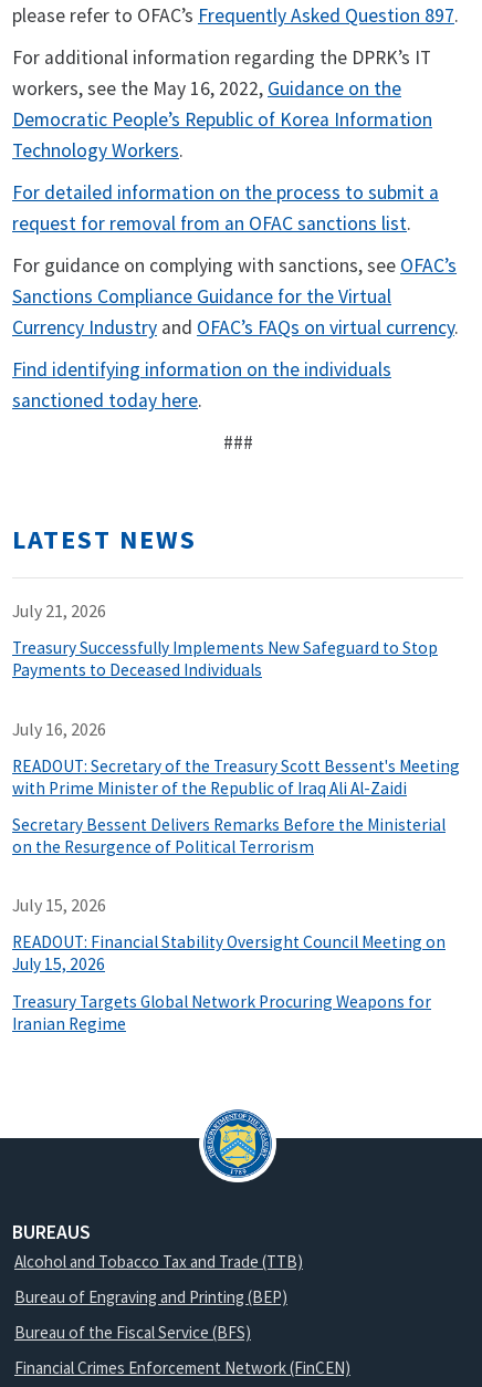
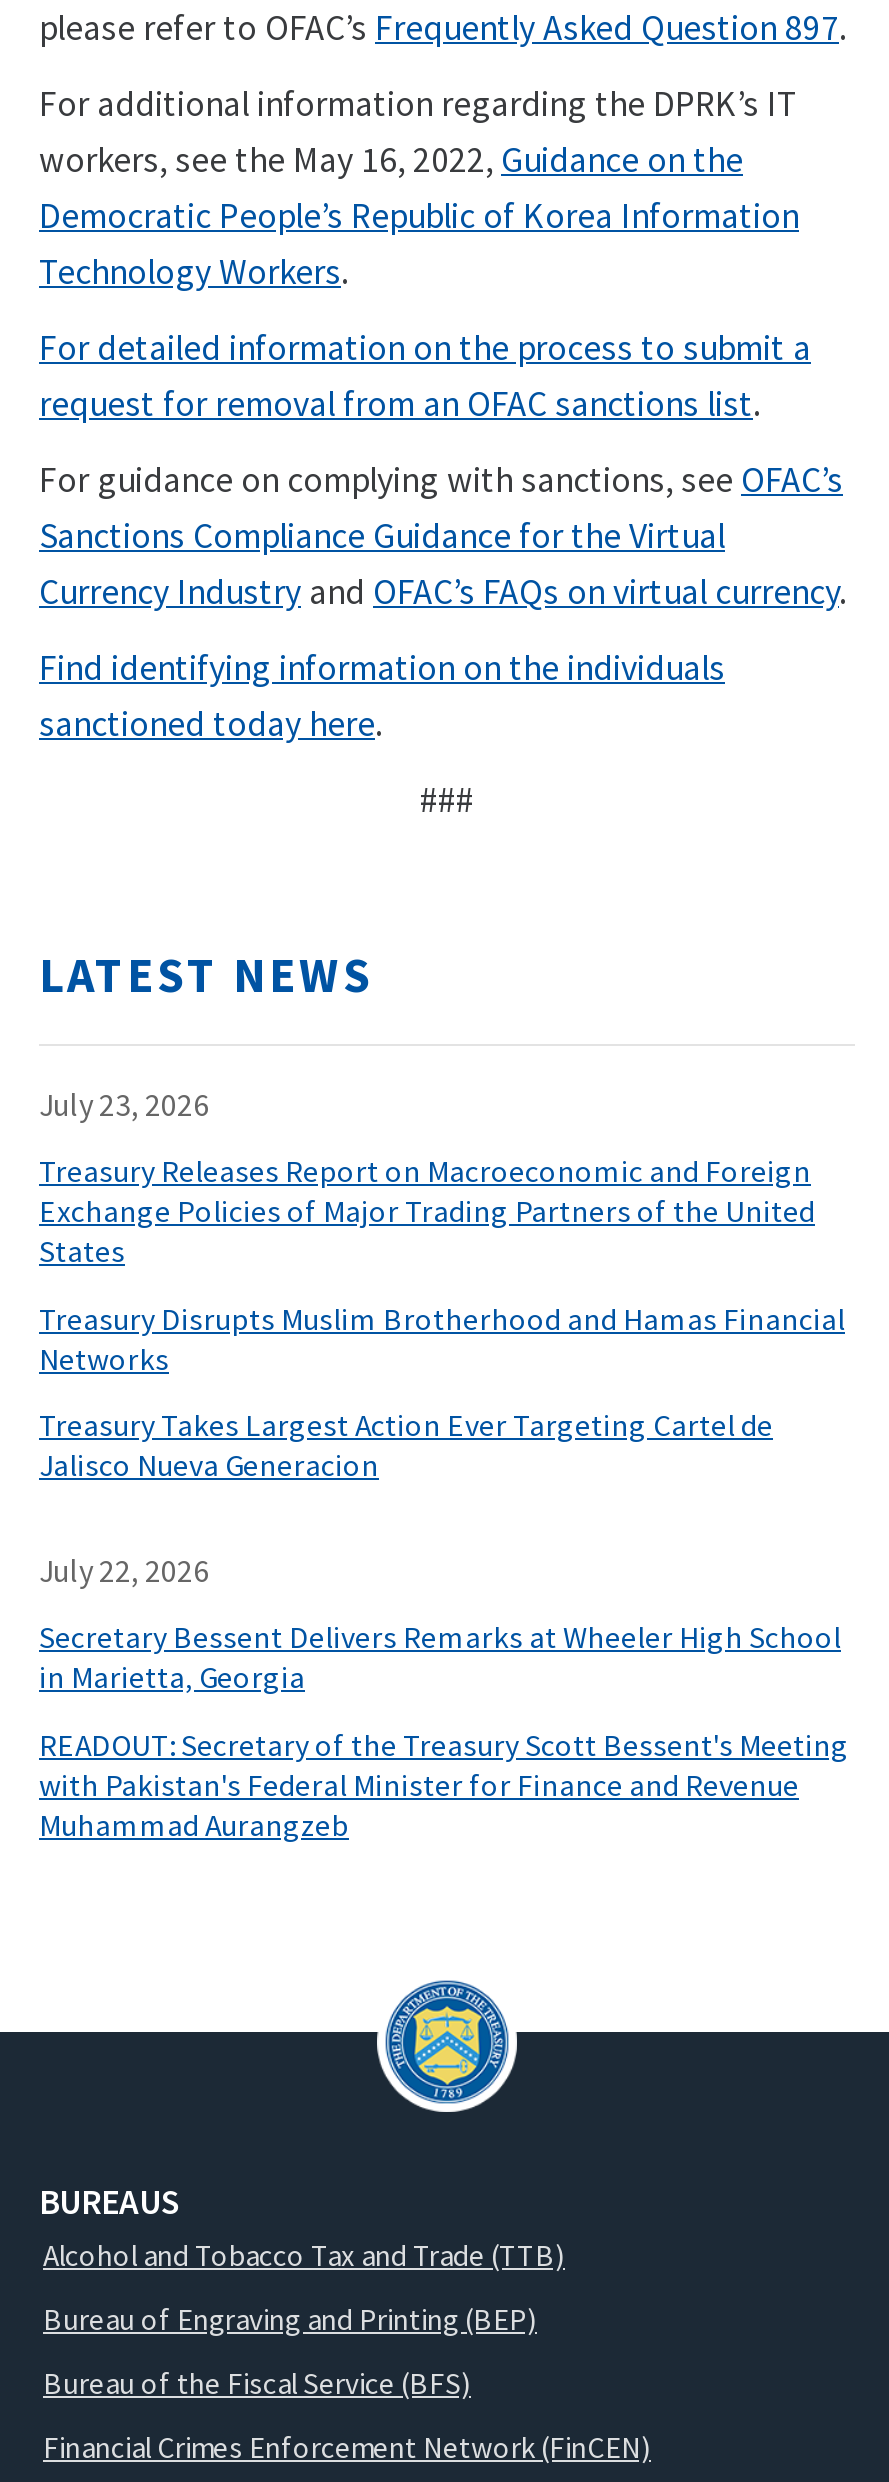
- July 21, 2026
- Treasury Successfully Implements New Safeguard to Stop
- Payments to Deceased Individuals
- July 16, 2026
+ July 23, 2026
+ Treasury Releases Report on Macroeconomic and Foreign
+ Exchange Policies of Major Trading Partners of the United
+ States
+ Treasury Disrupts Muslim Brotherhood and Hamas Financial
+ Networks
+ Treasury Takes Largest Action Ever Targeting Cartel de
+ Jalisco Nueva Generacion
+ July 22, 2026
+ Secretary Bessent Delivers Remarks at Wheeler High School
+ in Marietta, Georgia

moved down: READOUT: Secretary of the Treasury Scott Bessent's Meeting

- with Prime Minister of the Republic of Iraq Ali Al-Zaidi
- Secretary Bessent Delivers Remarks Before the Ministerial
- on the Resurgence of Political Terrorism
- July 15, 2026
- READOUT: Financial Stability Oversight Council Meeting on
- July 15, 2026
- Treasury Targets Global Network Procuring Weapons for
- Iranian Regime
+ with Pakistan's Federal Minister for Finance and Revenue
+ Muhammad Aurangzeb
